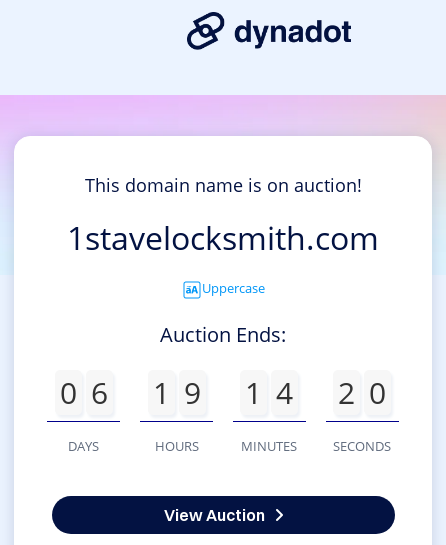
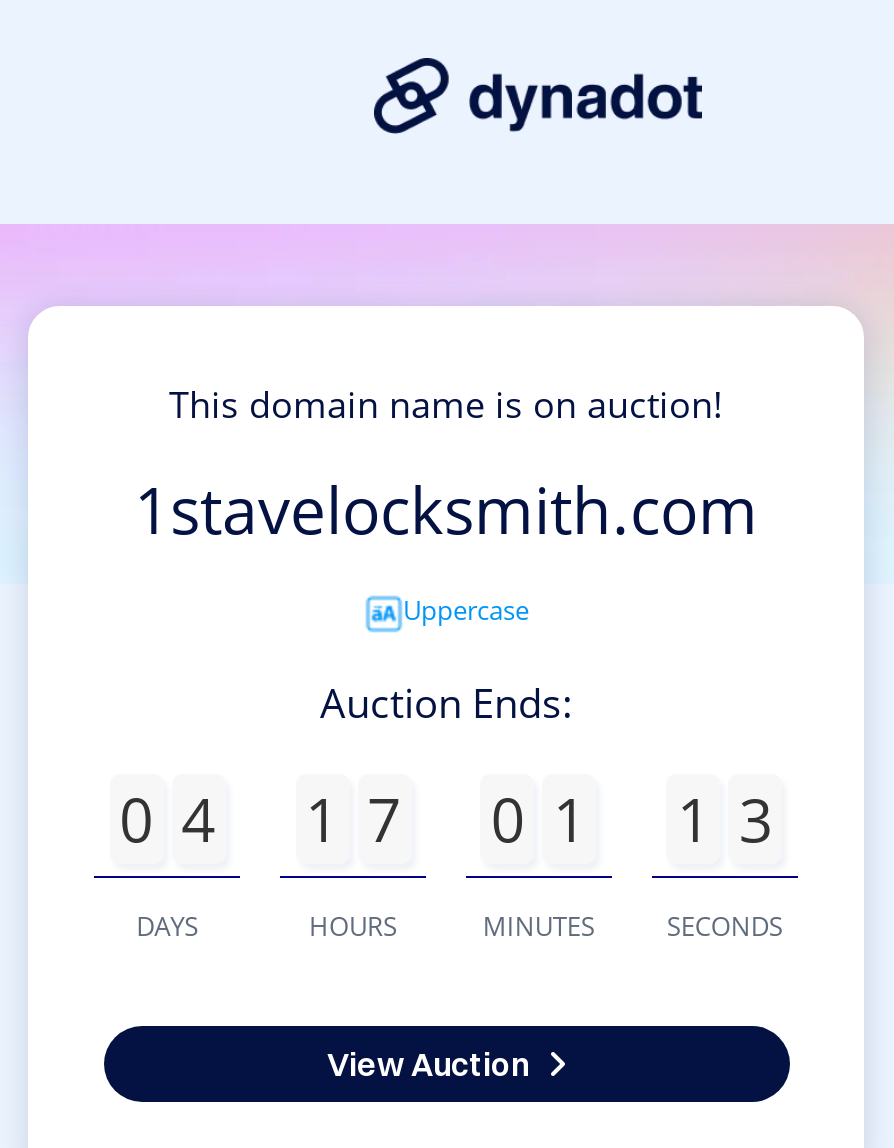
- 0 6
+ 0 4

- 1 9
+ 1 7

- 1 4
+ 0 1

- 2 0
+ 1 3
